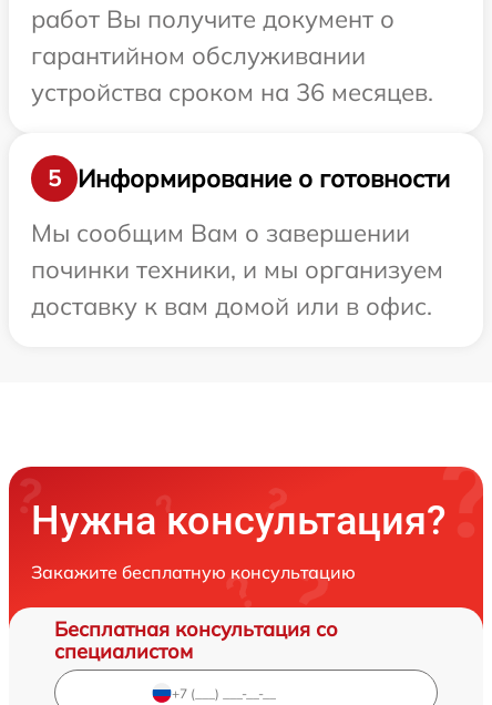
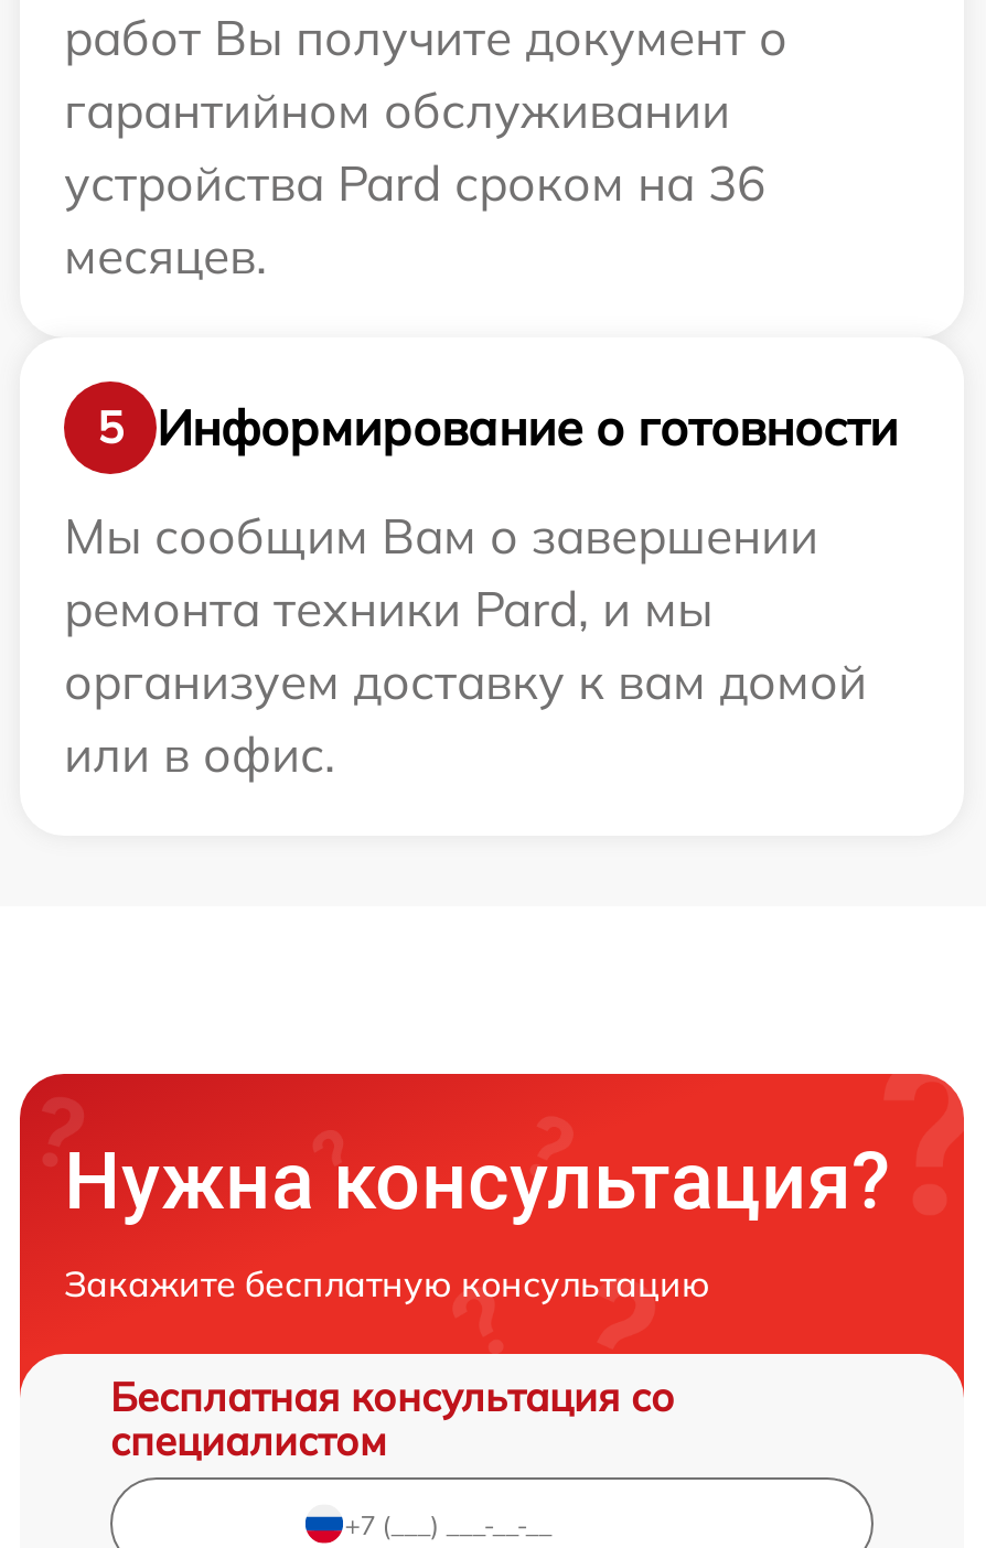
- устройства сроком на 36 месяцев.
+ устройства Pard сроком на 36
+ месяцев.

- починки техники, и мы организуем
- доставку к вам домой или в офис.
+ ремонта техники Pard, и мы
+ организуем доставку к вам домой
+ или в офис.
